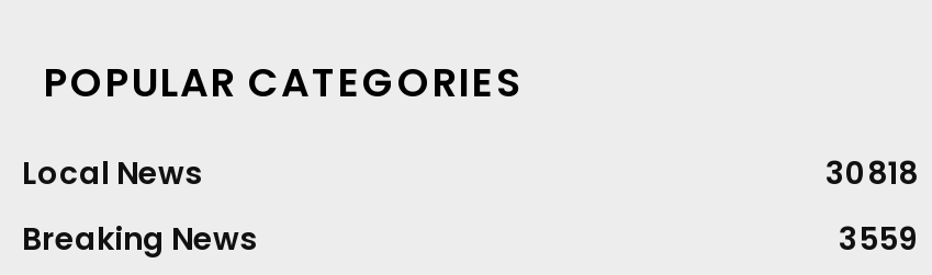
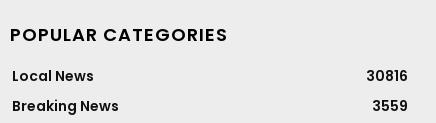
- 30818
+ 30816
